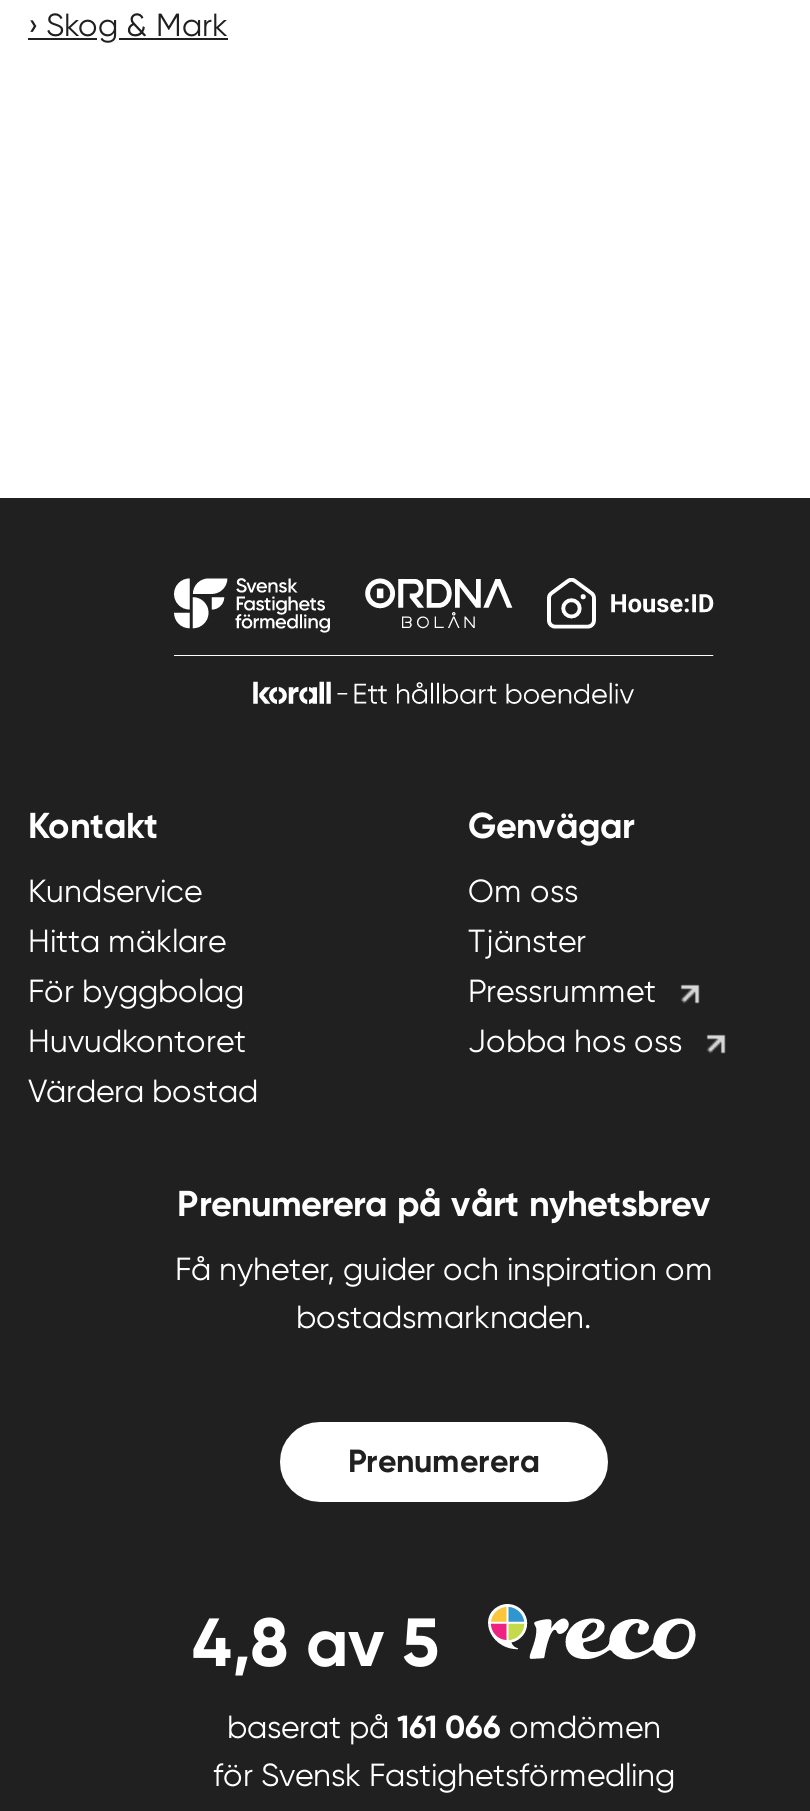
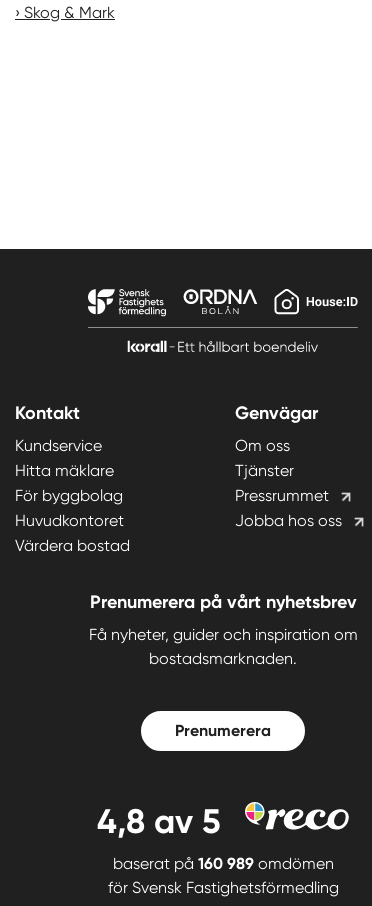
- baserat på 161 066 omdömen
+ baserat på 160 989 omdömen
